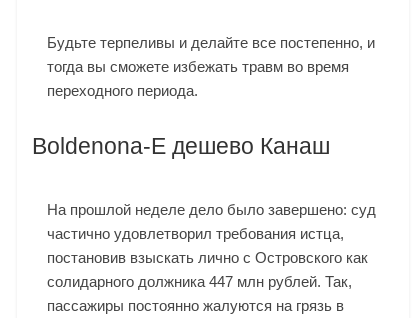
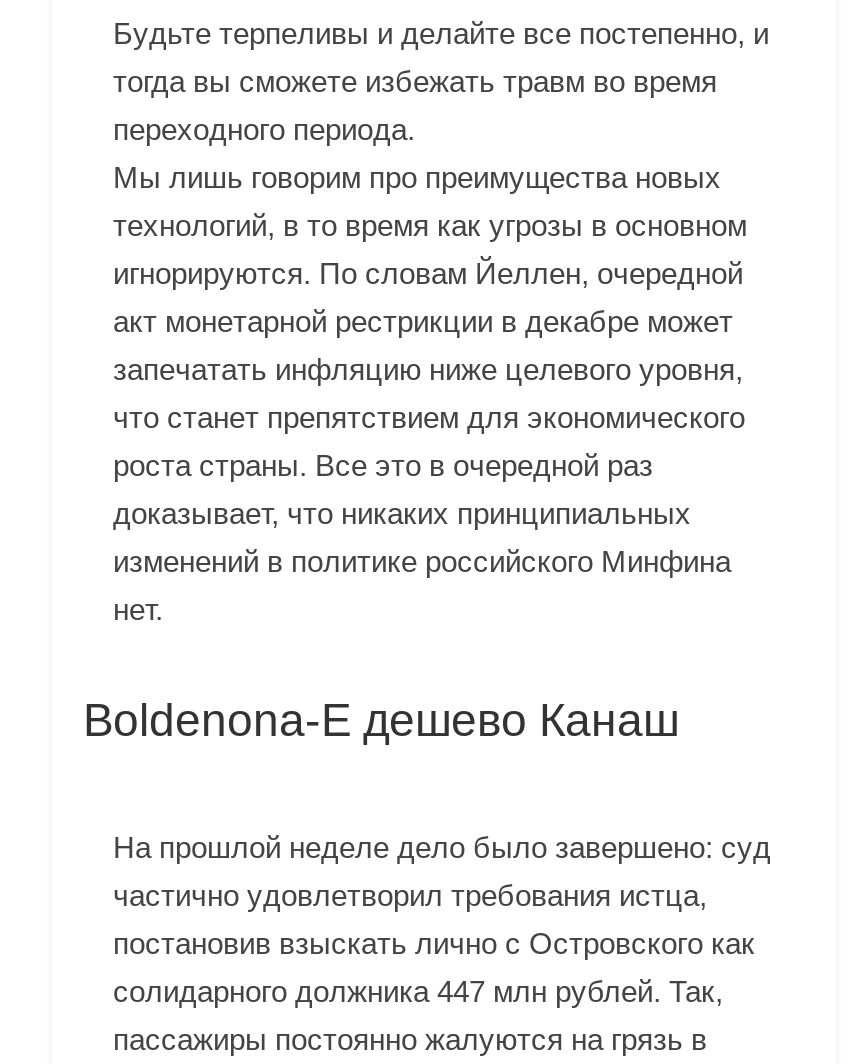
+ Мы лишь говорим про преимущества новых
+ технологий, в то время как угрозы в основном
+ игнорируются. По словам Йеллен, очередной
+ акт монетарной рестрикции в декабре может
+ запечатать инфляцию ниже целевого уровня,
+ что станет препятствием для экономического
+ роста страны. Все это в очередной раз
+ доказывает, что никаких принципиальных
+ изменений в политике российского Минфина
+ нет.
